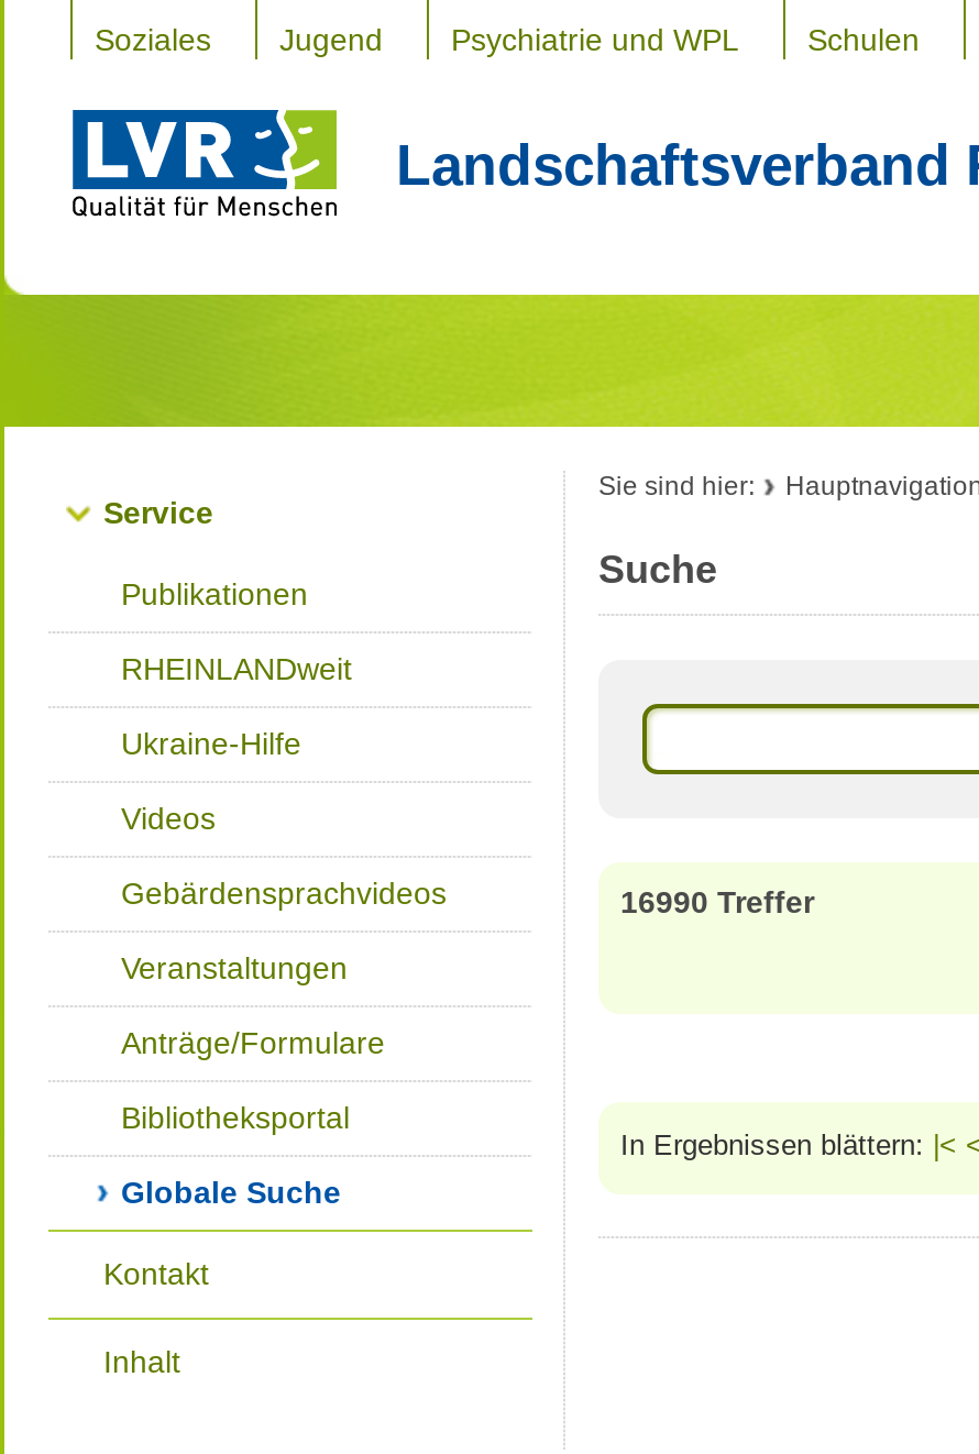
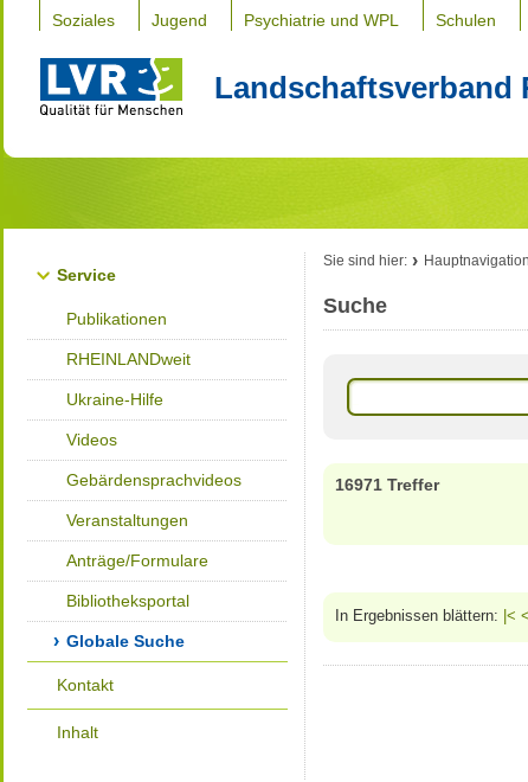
- 16990 Treffer
+ 16971 Treffer
